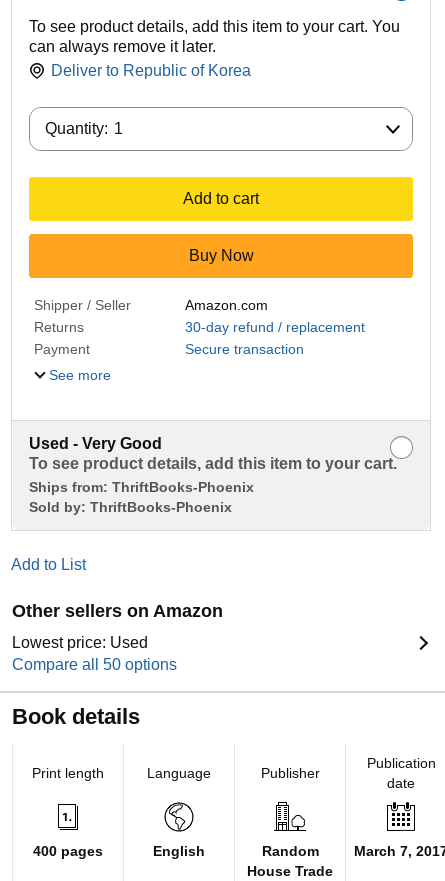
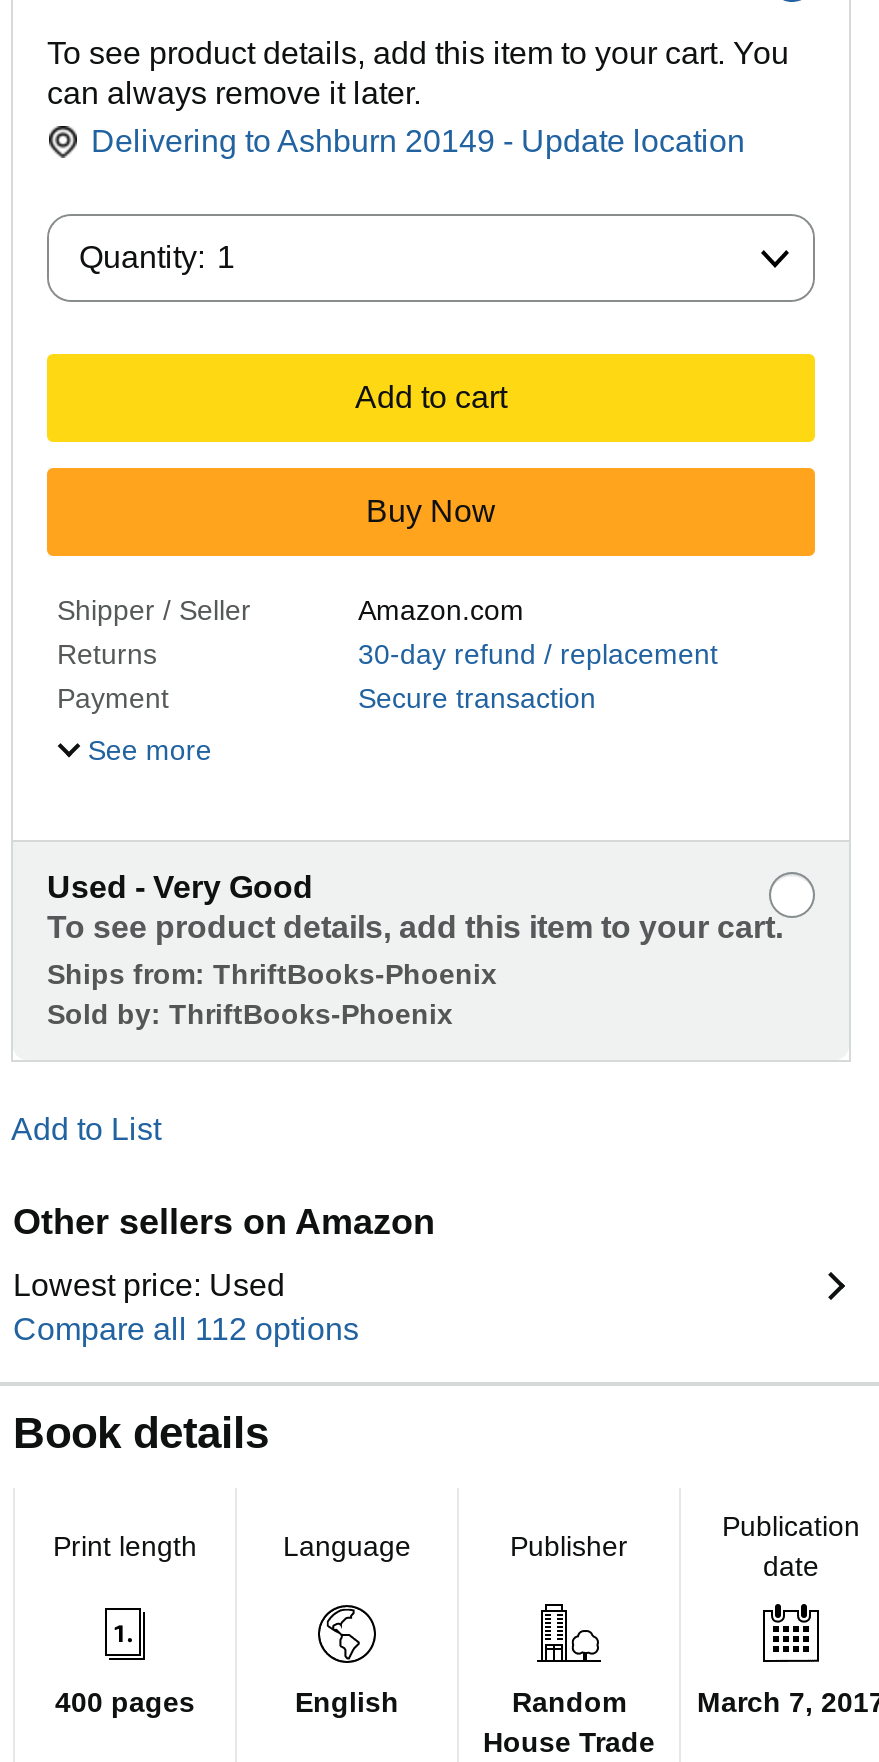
- Deliver to Republic of Korea
+ Delivering to Ashburn 20149 - Update location

- Compare all 50 options
+ Compare all 112 options
